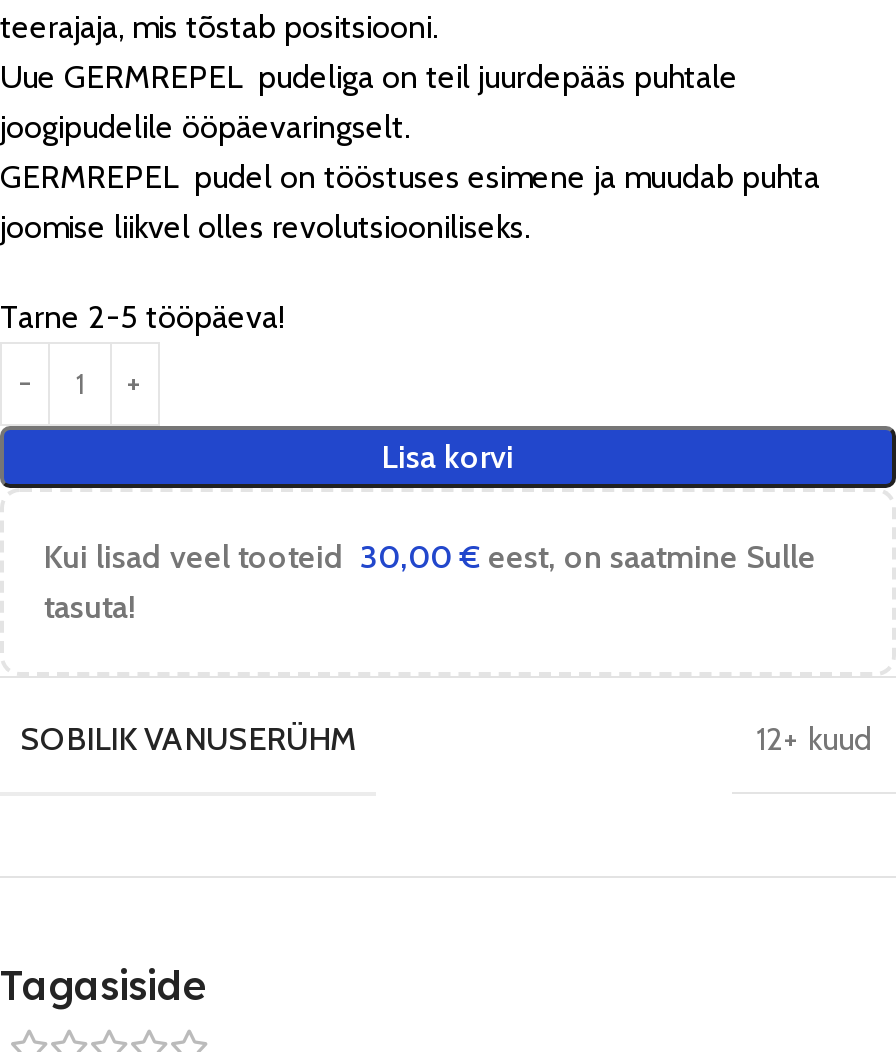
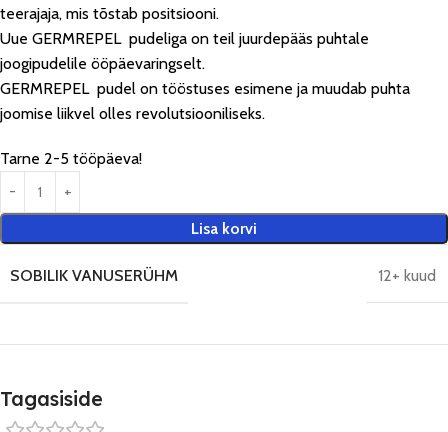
- Kui lisad veel tooteid 30,00 €eest, on saatmine Sulle
- tasuta!
